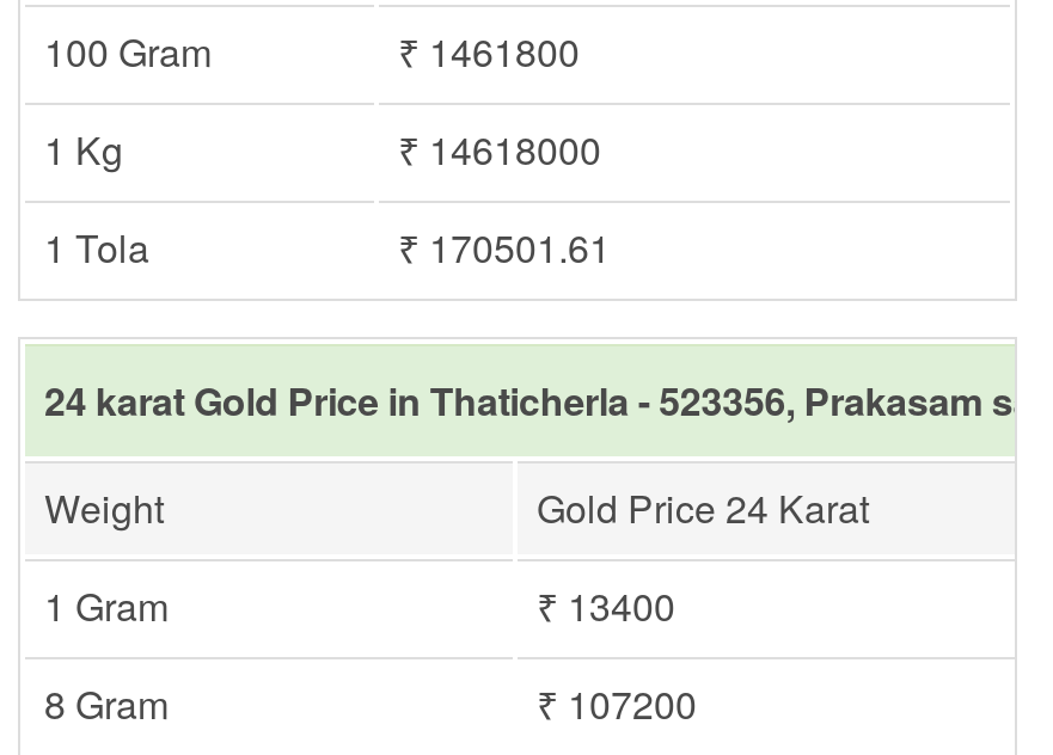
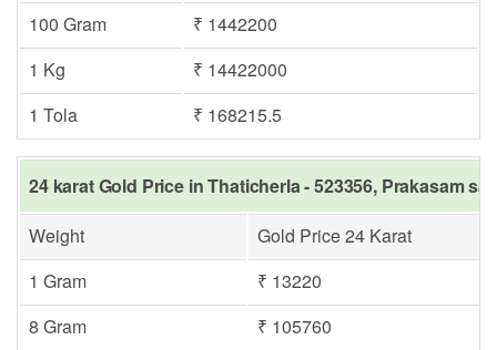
- ₹ 1461800
+ ₹ 1442200

- ₹ 14618000
+ ₹ 14422000

- ₹ 170501.61
+ ₹ 168215.5

- ₹ 13400
+ ₹ 13220

- ₹ 107200
+ ₹ 105760
